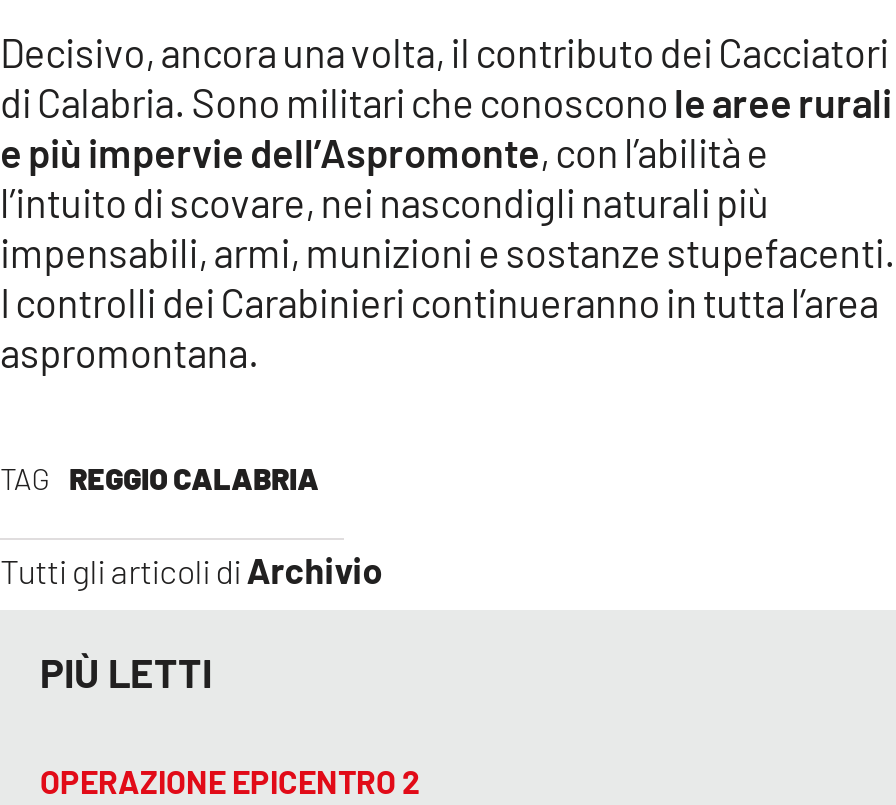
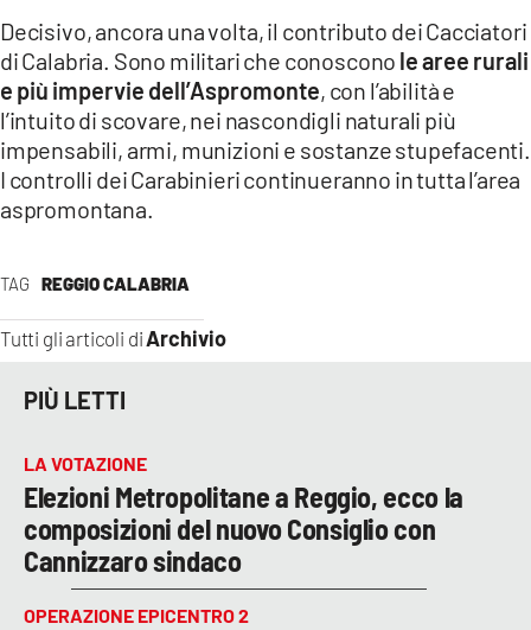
+ LA VOTAZIONE
+ Elezioni Metropolitane a Reggio, ecco la
+ composizioni del nuovo Consiglio con
+ Cannizzaro sindaco
